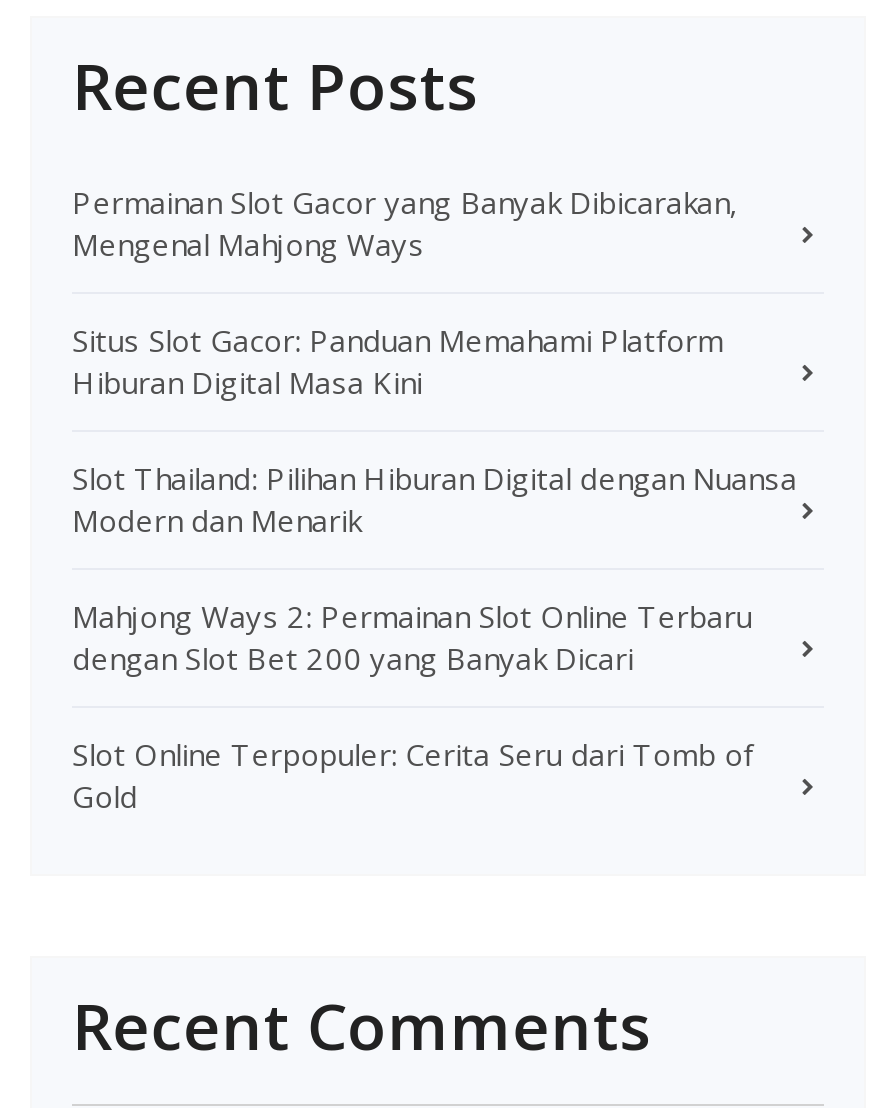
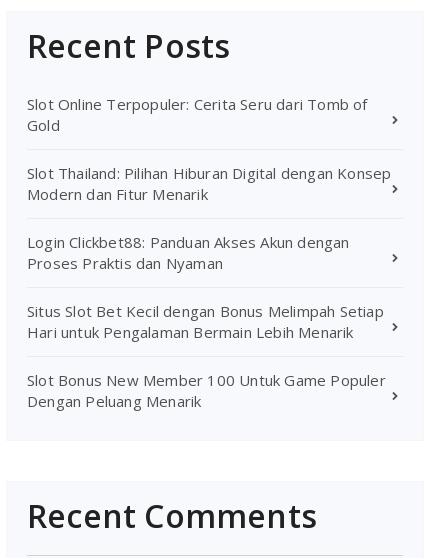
- Permainan Slot Gacor yang Banyak Dibicarakan,
- Mengenal Mahjong Ways
- Situs Slot Gacor: Panduan Memahami Platform
- Hiburan Digital Masa Kini
- Slot Thailand: Pilihan Hiburan Digital dengan Nuansa
- Modern dan Menarik
- Mahjong Ways 2: Permainan Slot Online Terbaru
- dengan Slot Bet 200 yang Banyak Dicari

moved up: Slot Online Terpopuler: Cerita Seru dari Tomb of | Gold

+ Slot Thailand: Pilihan Hiburan Digital dengan Konsep
+ Modern dan Fitur Menarik
+ Login Clickbet88: Panduan Akses Akun dengan
+ Proses Praktis dan Nyaman
+ Situs Slot Bet Kecil dengan Bonus Melimpah Setiap
+ Hari untuk Pengalaman Bermain Lebih Menarik
+ Slot Bonus New Member 100 Untuk Game Populer
+ Dengan Peluang Menarik
